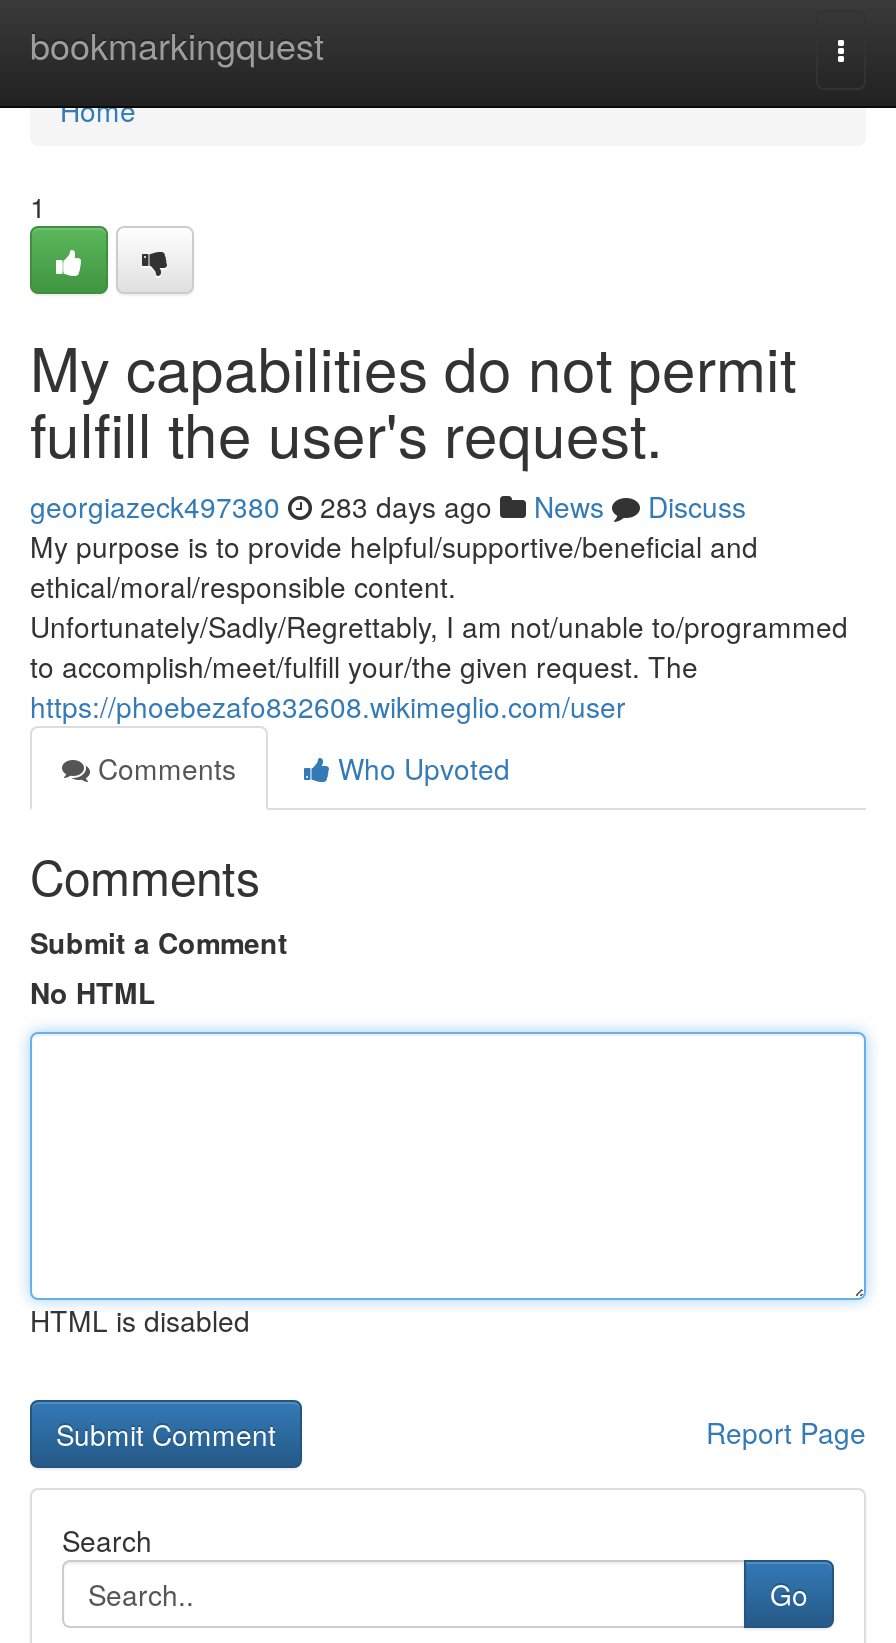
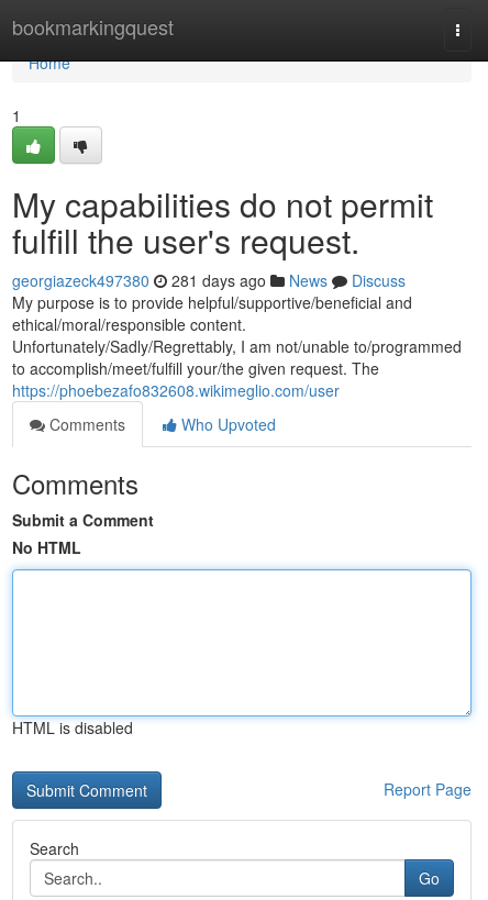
- georgiazeck497380 283 days ago News Discuss
+ georgiazeck497380 281 days ago News Discuss
